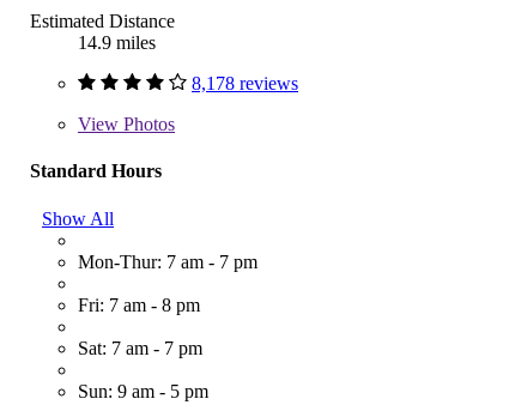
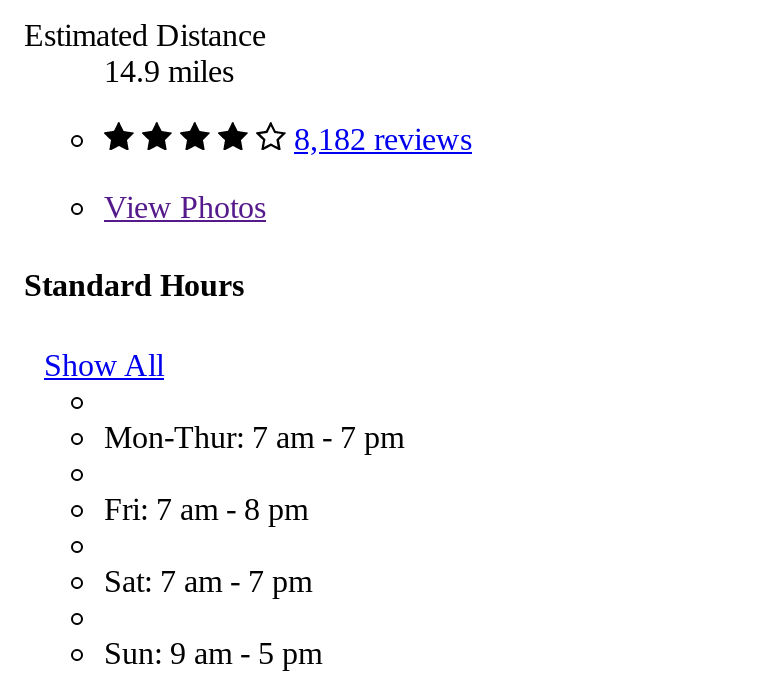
- 8,178 reviews
+ 8,182 reviews
